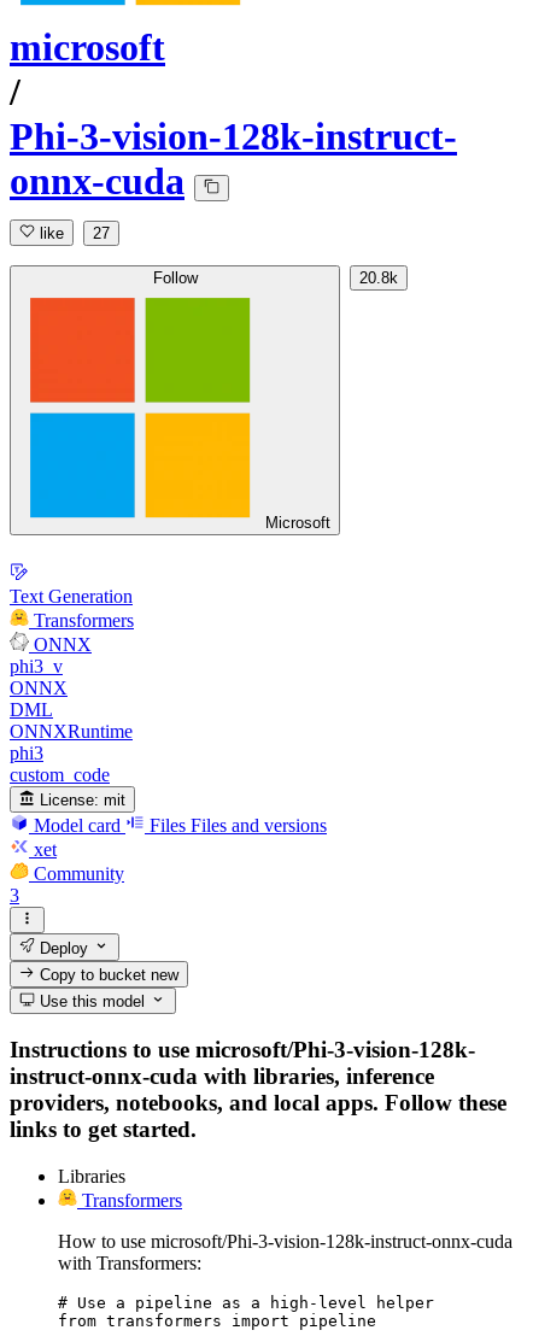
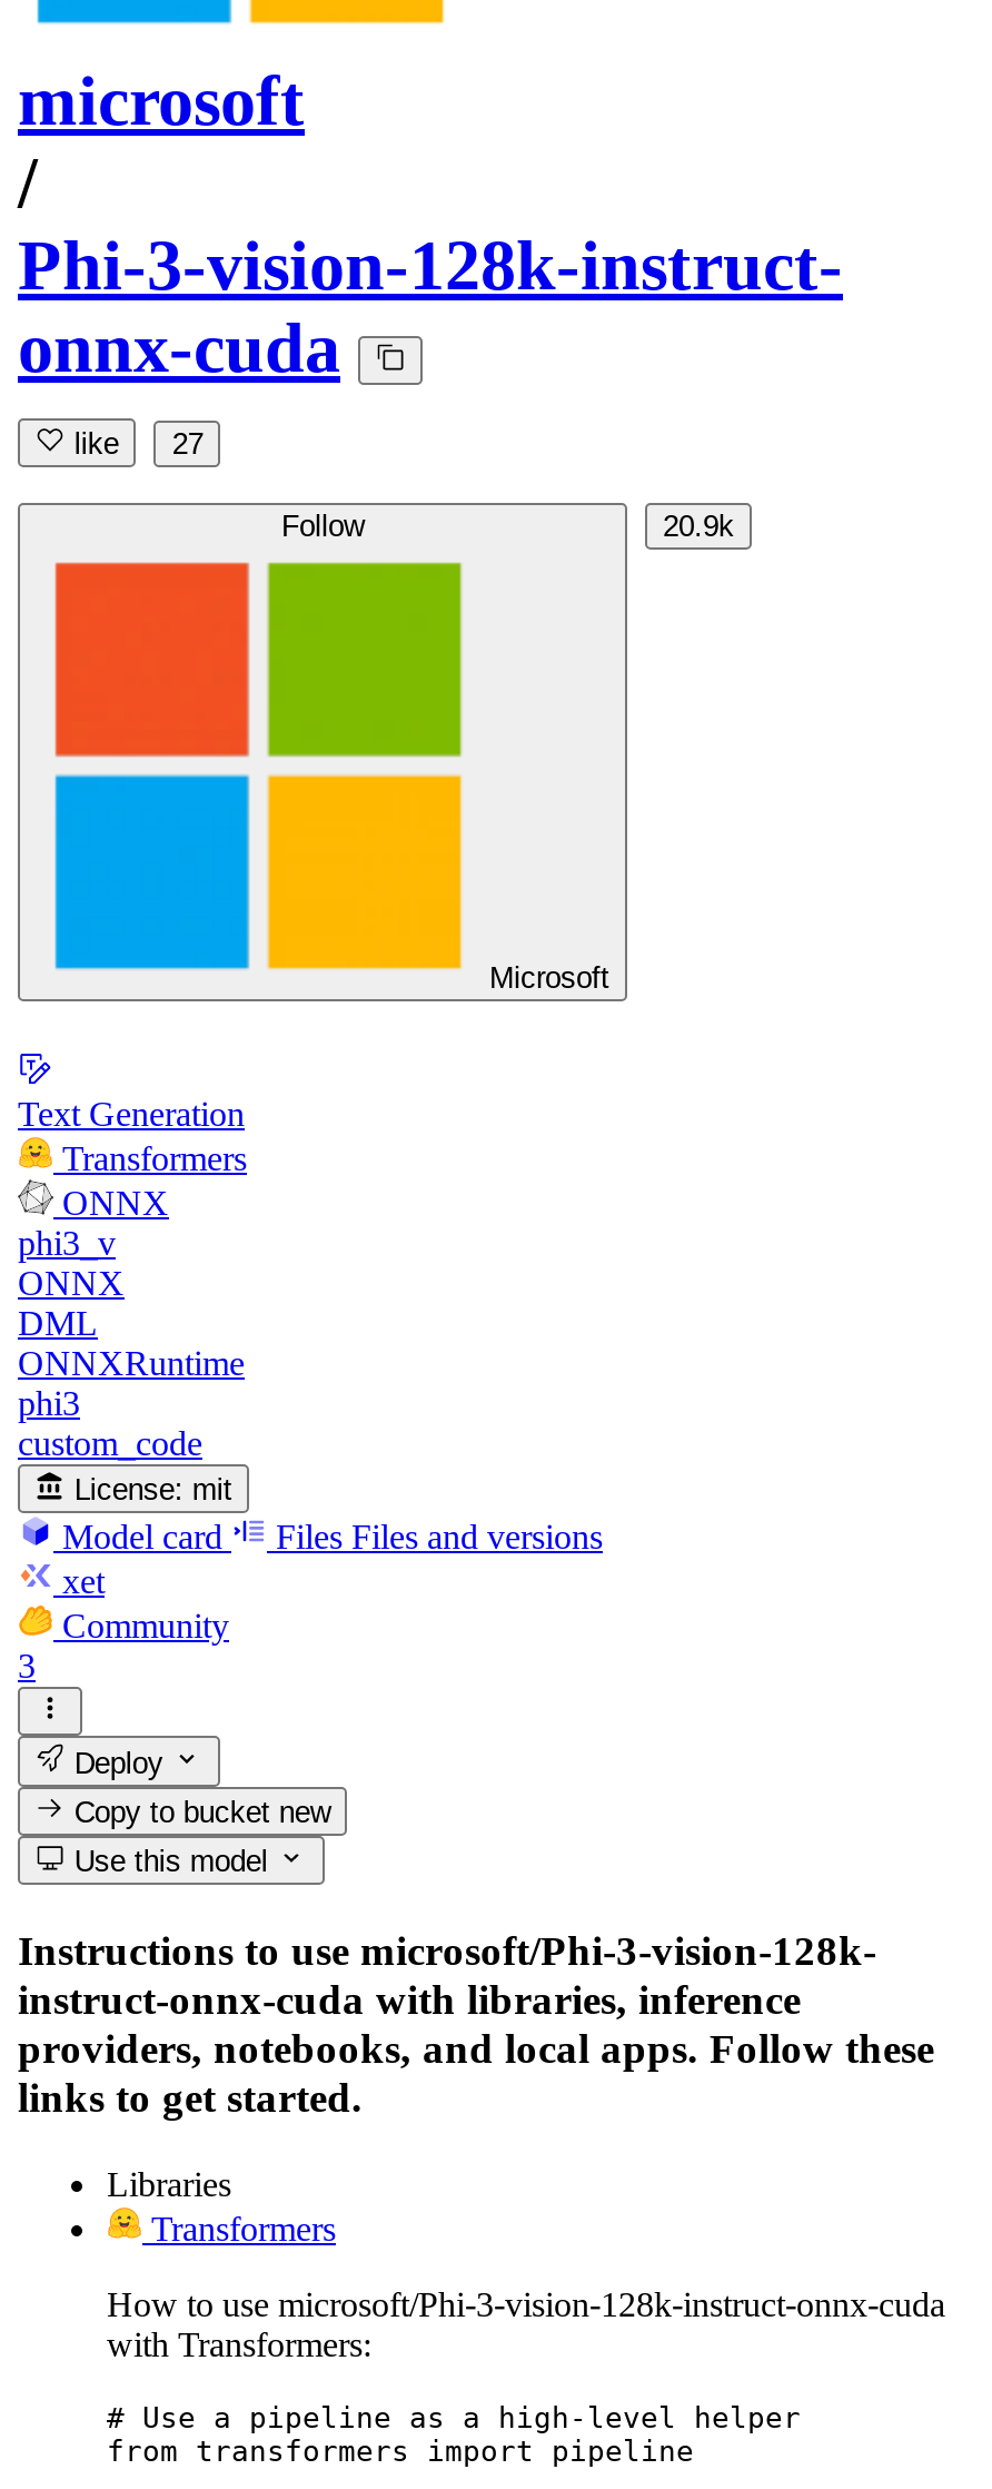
- 20.8k
+ 20.9k
